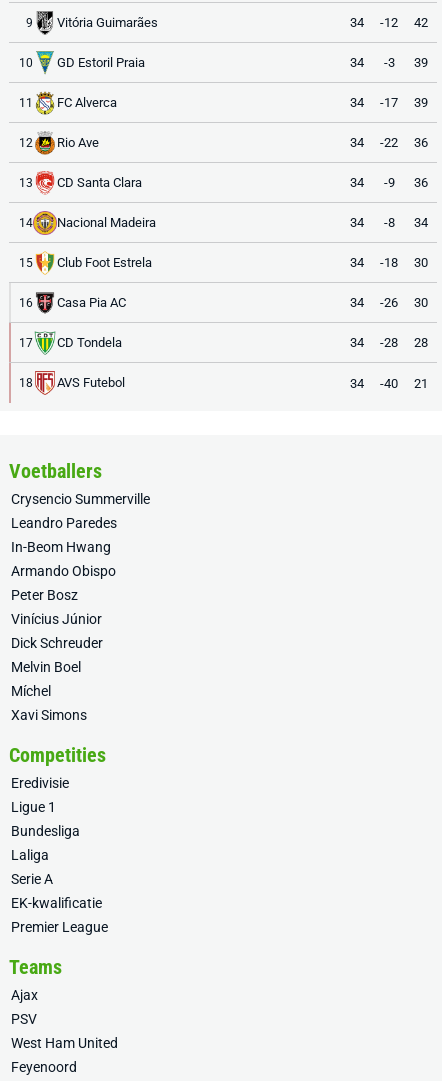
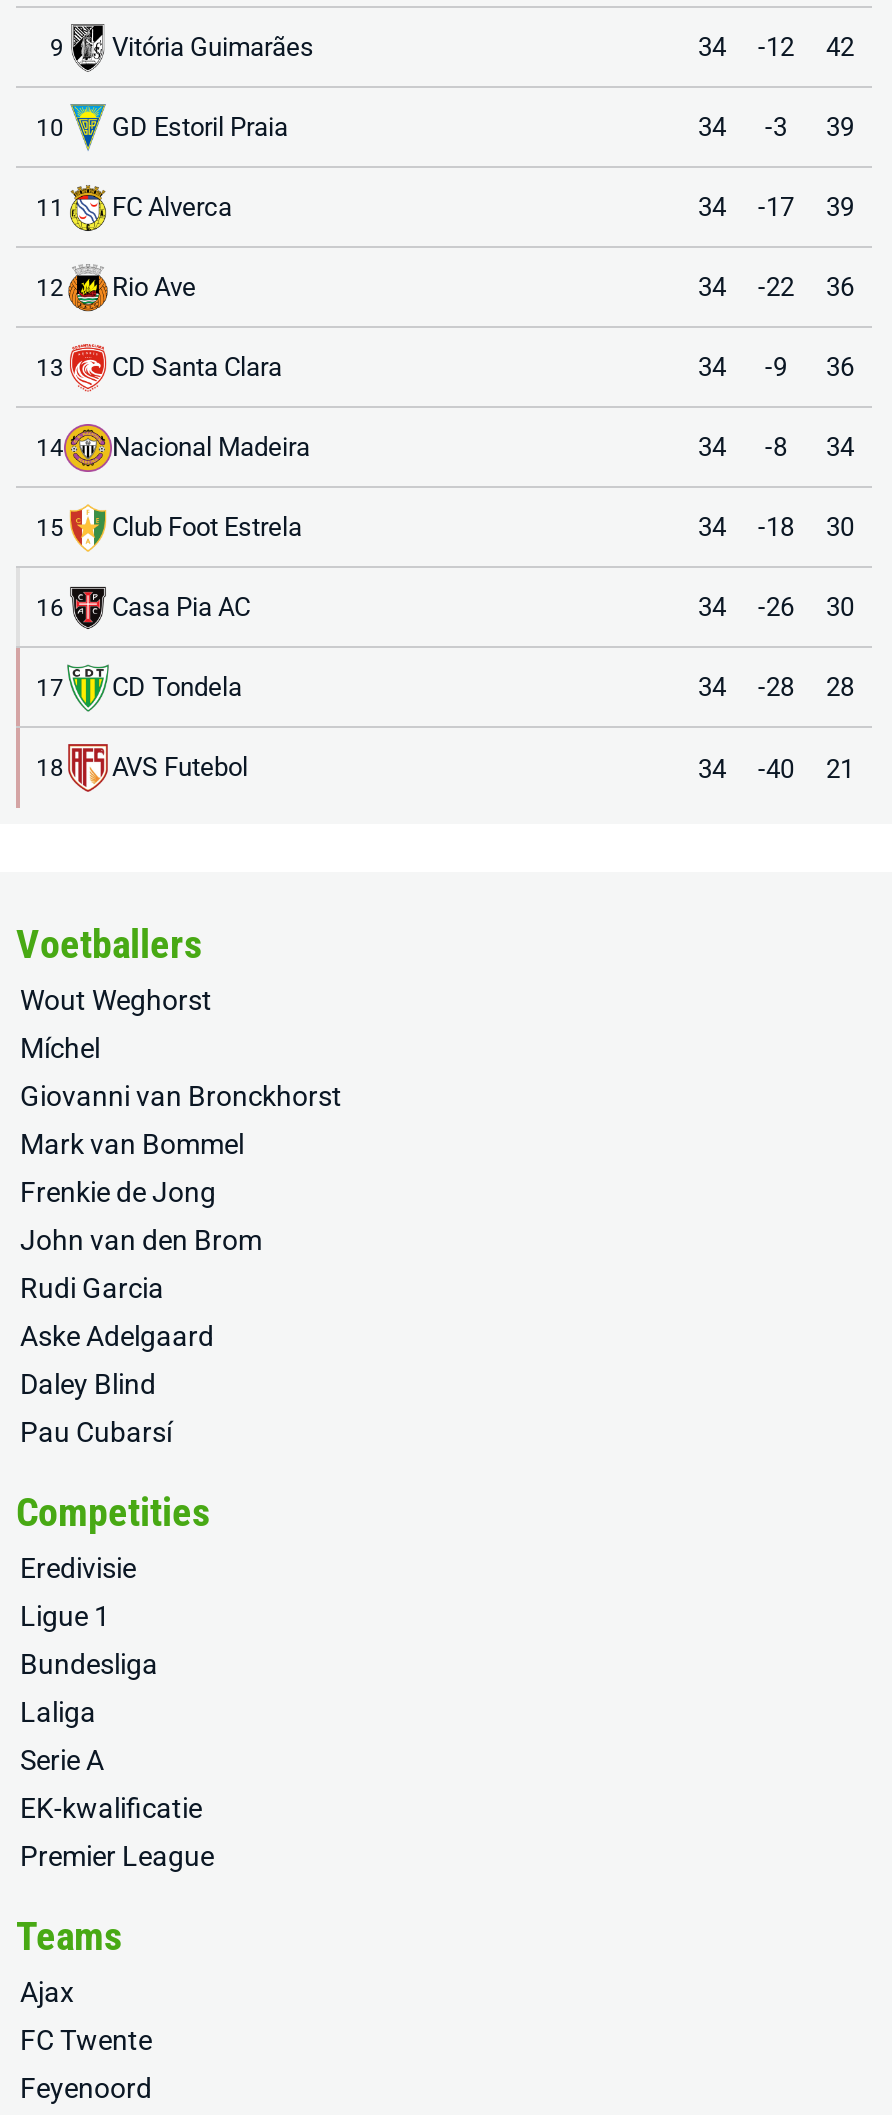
- Crysencio Summerville
- Leandro Paredes
- In-Beom Hwang
- Armando Obispo
- Peter Bosz
- Vinícius Júnior
- Dick Schreuder
- Melvin Boel
+ Wout Weghorst

moved up: Míchel

- Xavi Simons
+ Giovanni van Bronckhorst
+ Mark van Bommel
+ Frenkie de Jong
+ John van den Brom
+ Rudi Garcia
+ Aske Adelgaard
+ Daley Blind
+ Pau Cubarsí

- PSV
- West Ham United
+ FC Twente
